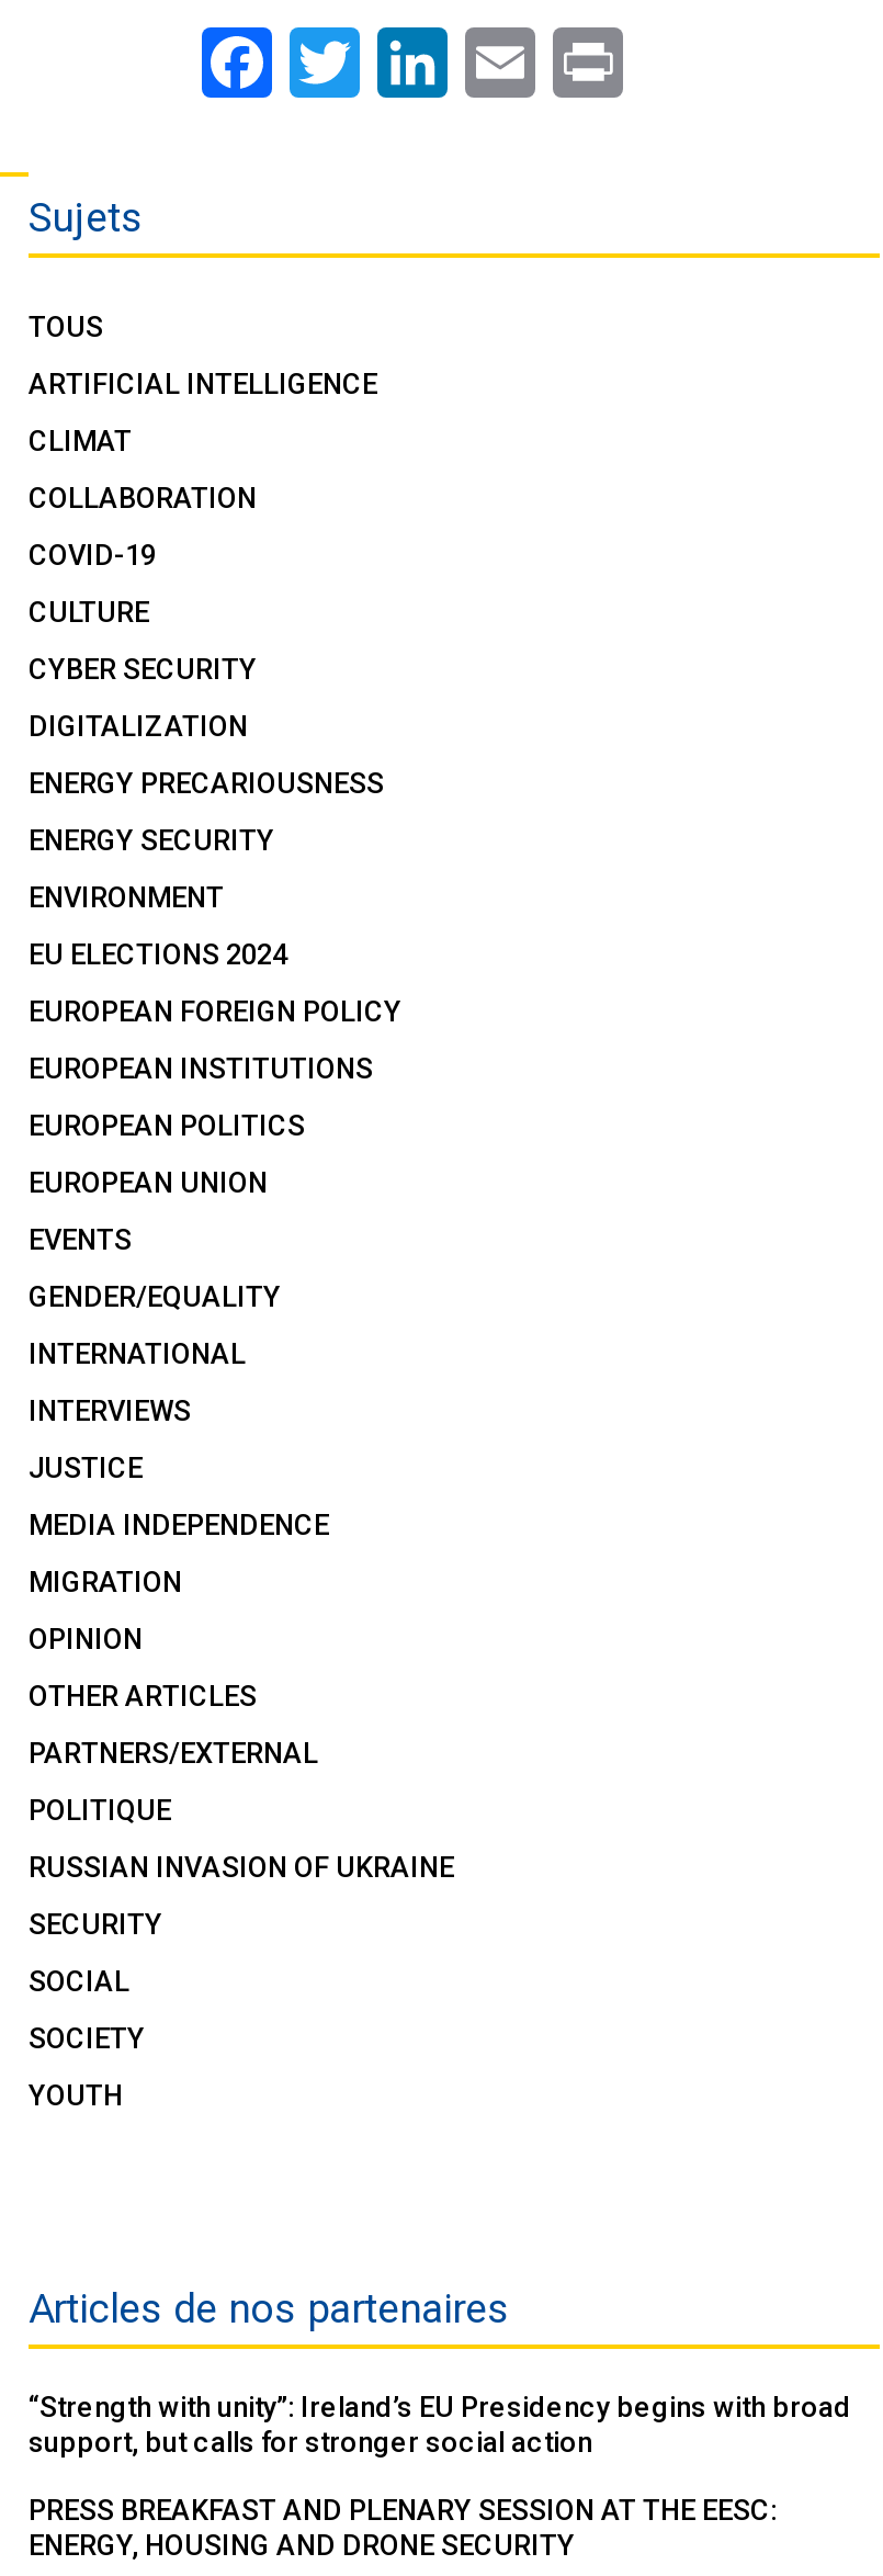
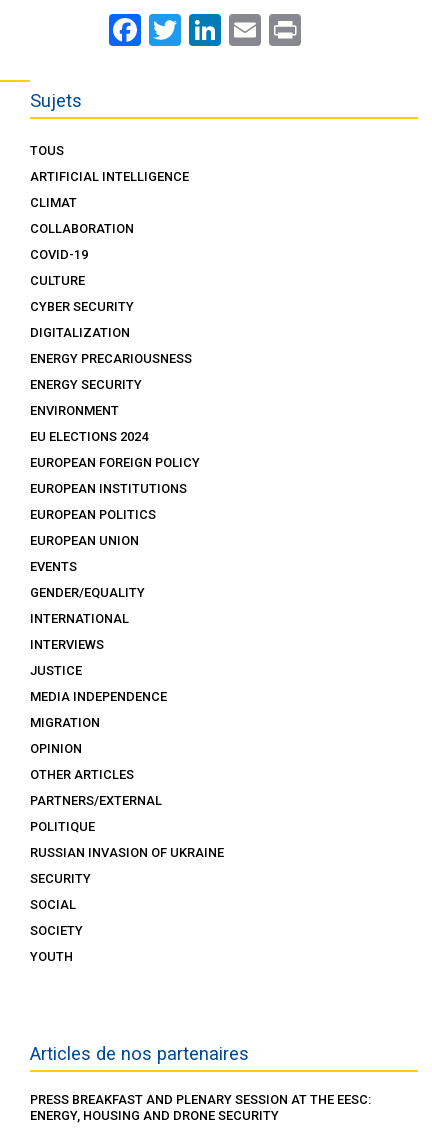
- “Strength with unity”: Ireland’s EU Presidency begins with broad
- support, but calls for stronger social action
